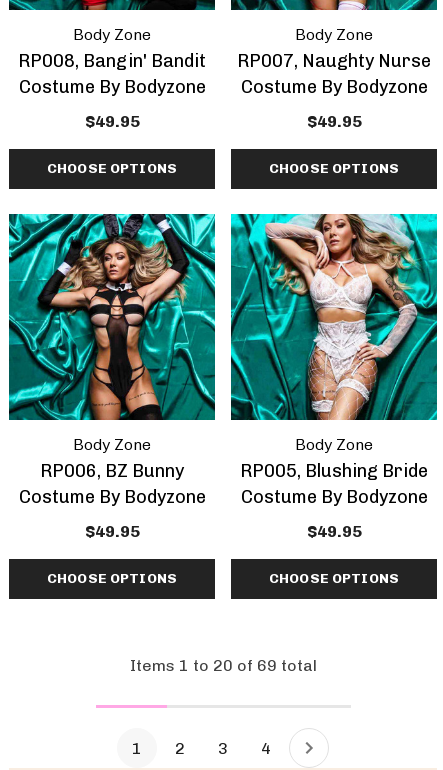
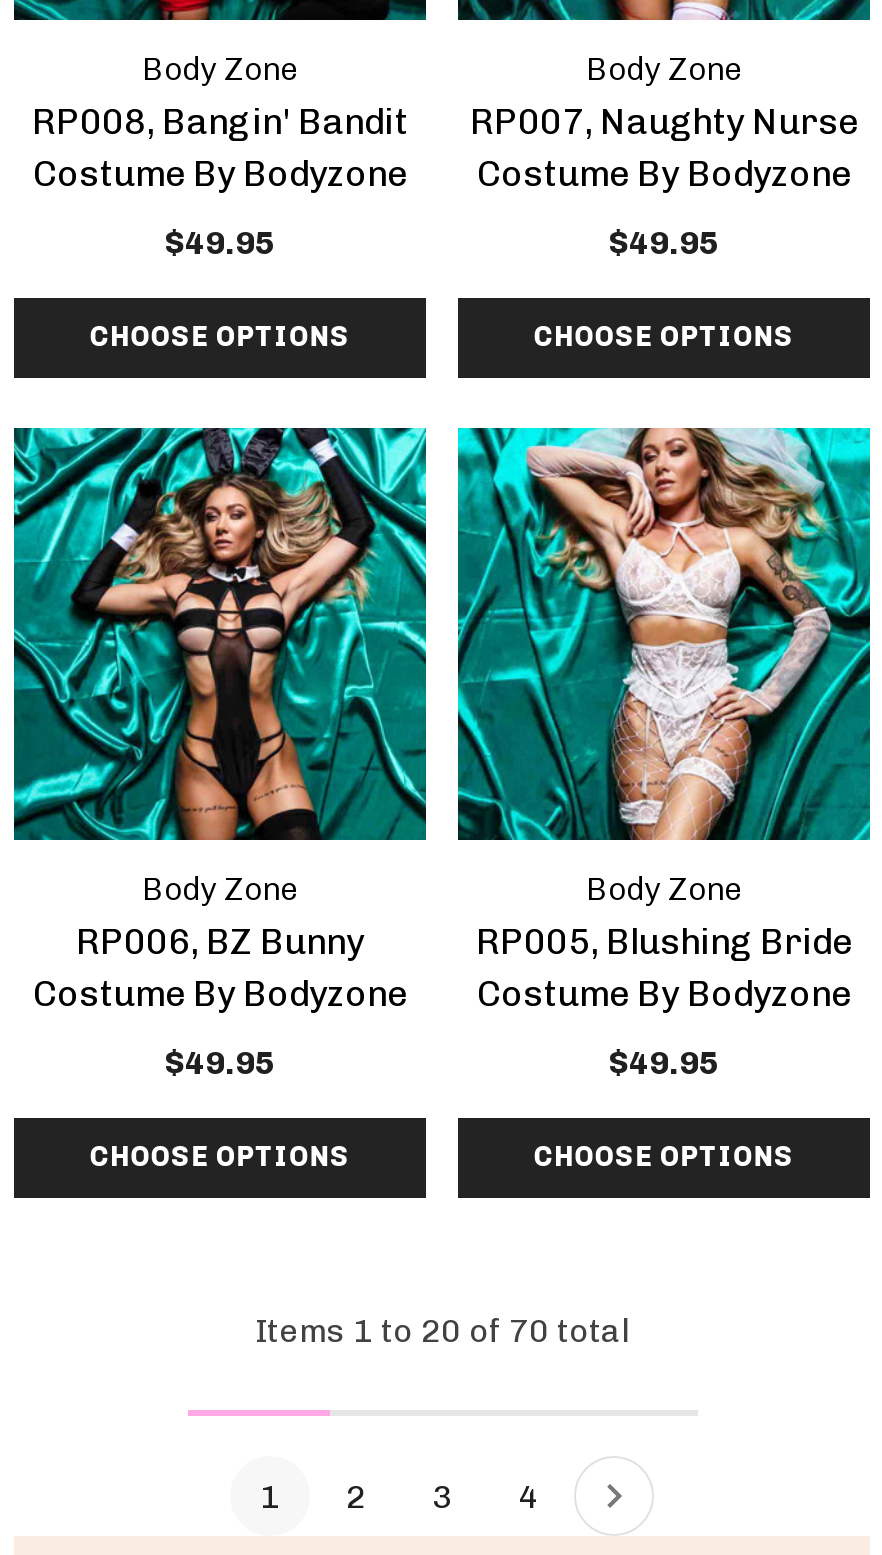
- Items 1 to 20 of 69 total
+ Items 1 to 20 of 70 total
